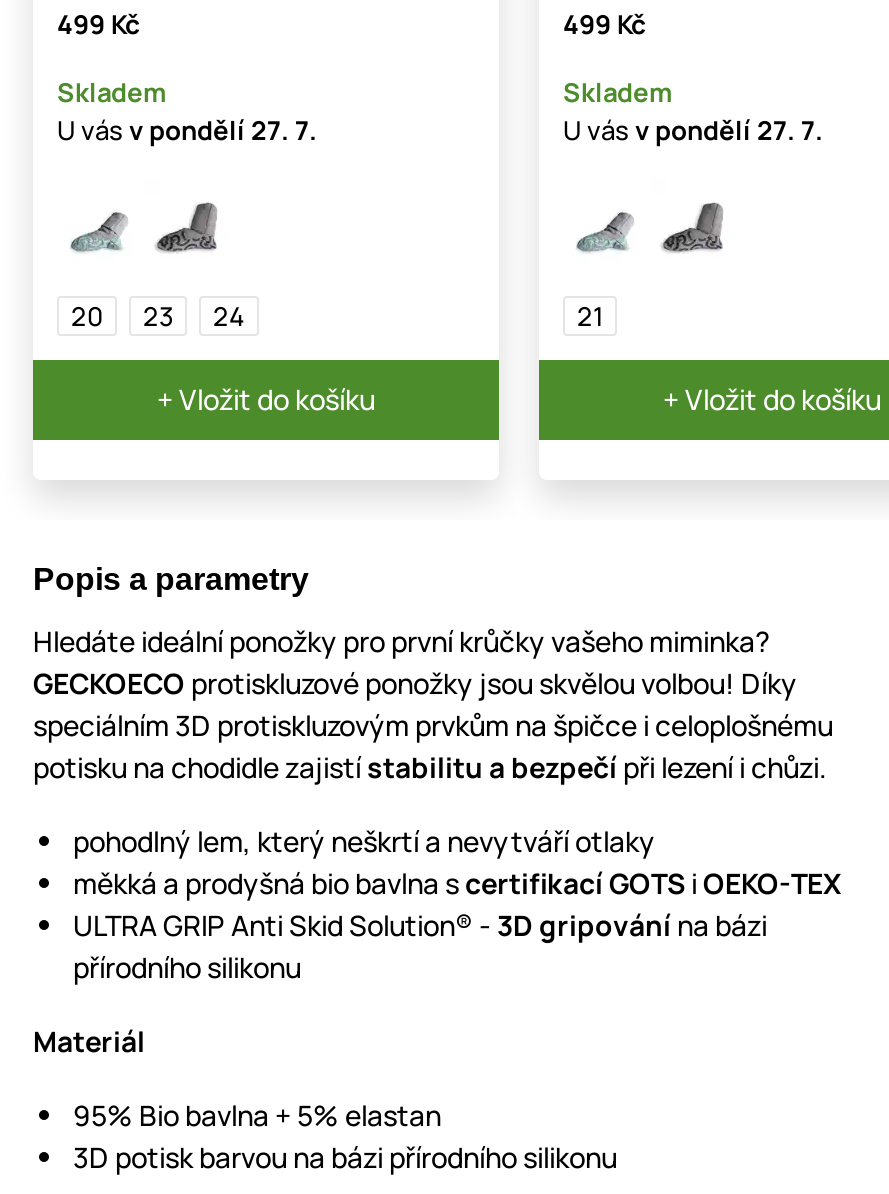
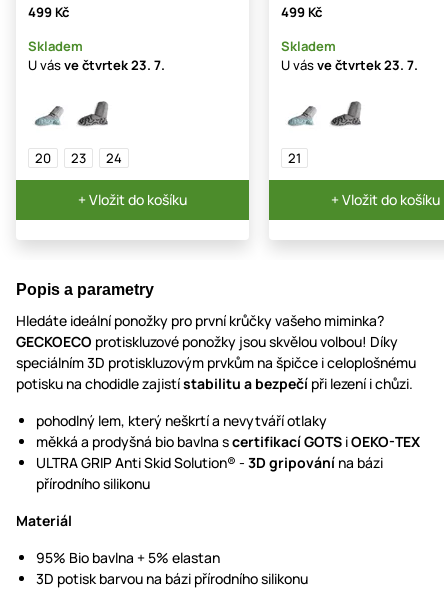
- U vás v pondělí 27. 7.
+ U vás ve čtvrtek 23. 7.

- U vás v pondělí 27. 7.
+ U vás ve čtvrtek 23. 7.
